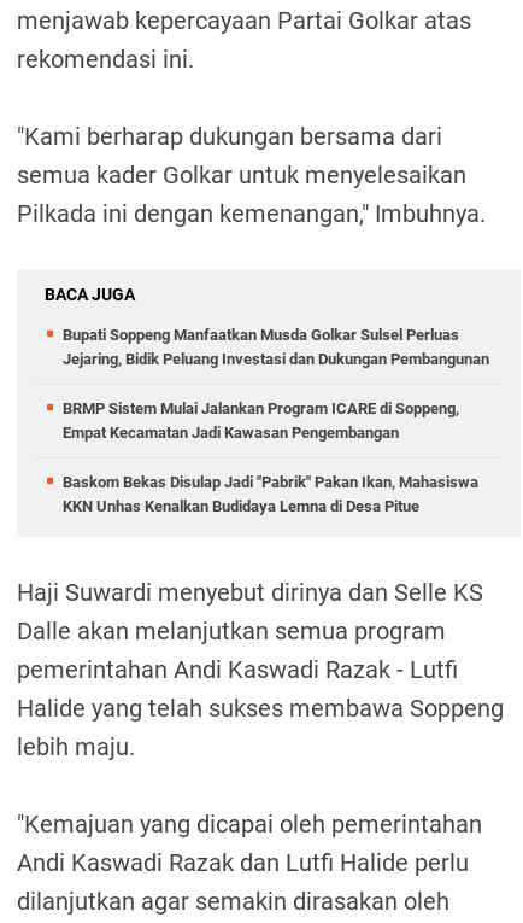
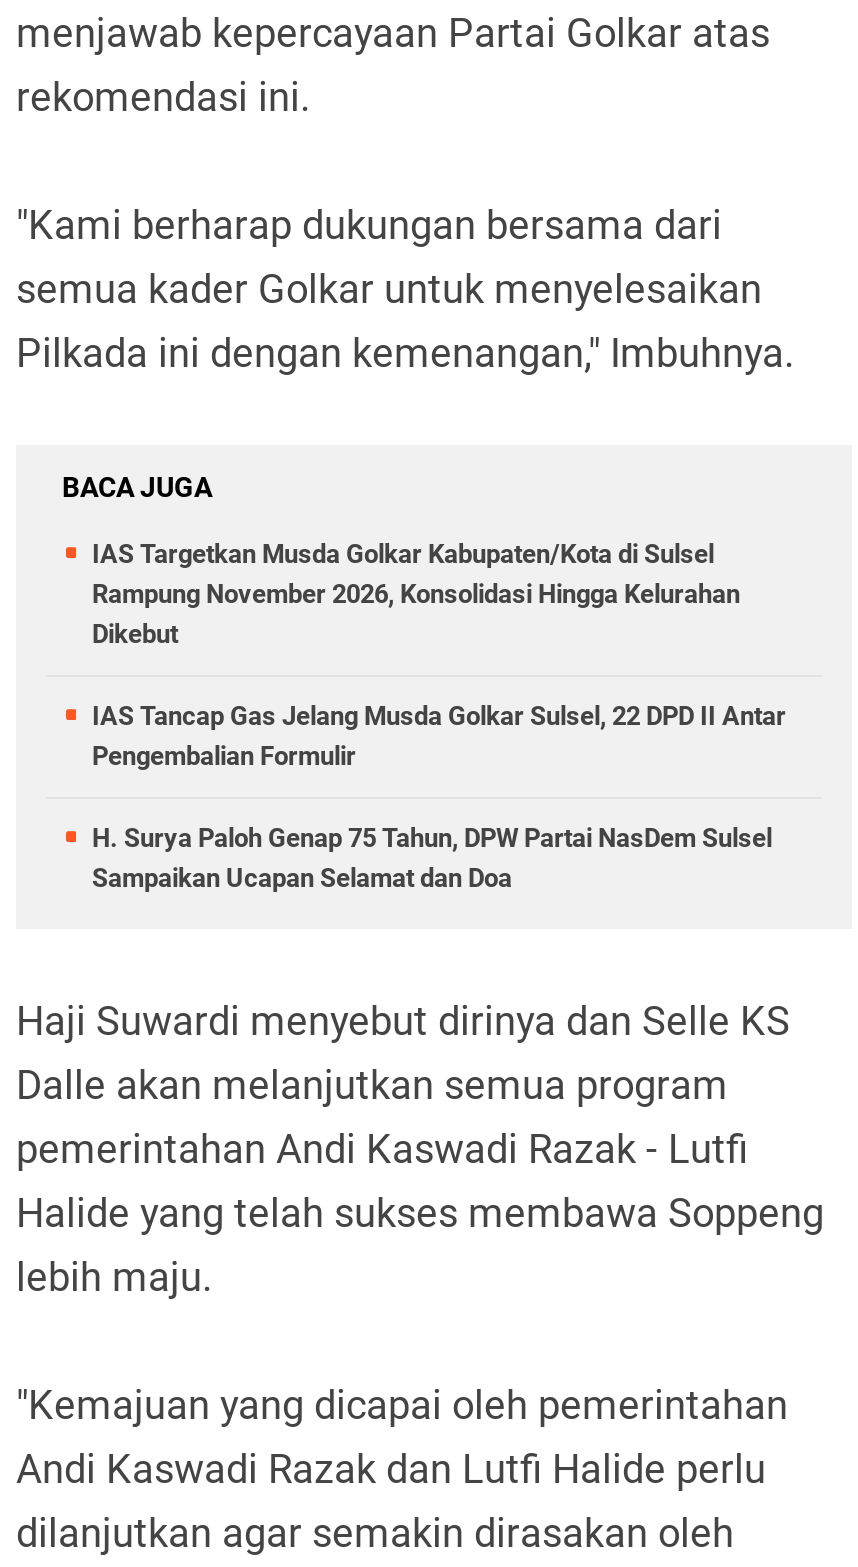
- Bupati Soppeng Manfaatkan Musda Golkar Sulsel Perluas
- Jejaring, Bidik Peluang Investasi dan Dukungan Pembangunan
+ IAS Targetkan Musda Golkar Kabupaten/Kota di Sulsel
+ Rampung November 2026, Konsolidasi Hingga Kelurahan
+ Dikebut

- BRMP Sistem Mulai Jalankan Program ICARE di Soppeng,
- Empat Kecamatan Jadi Kawasan Pengembangan
+ IAS Tancap Gas Jelang Musda Golkar Sulsel, 22 DPD II Antar
+ Pengembalian Formulir

- Baskom Bekas Disulap Jadi "Pabrik" Pakan Ikan, Mahasiswa
- KKN Unhas Kenalkan Budidaya Lemna di Desa Pitue
+ H. Surya Paloh Genap 75 Tahun, DPW Partai NasDem Sulsel
+ Sampaikan Ucapan Selamat dan Doa
